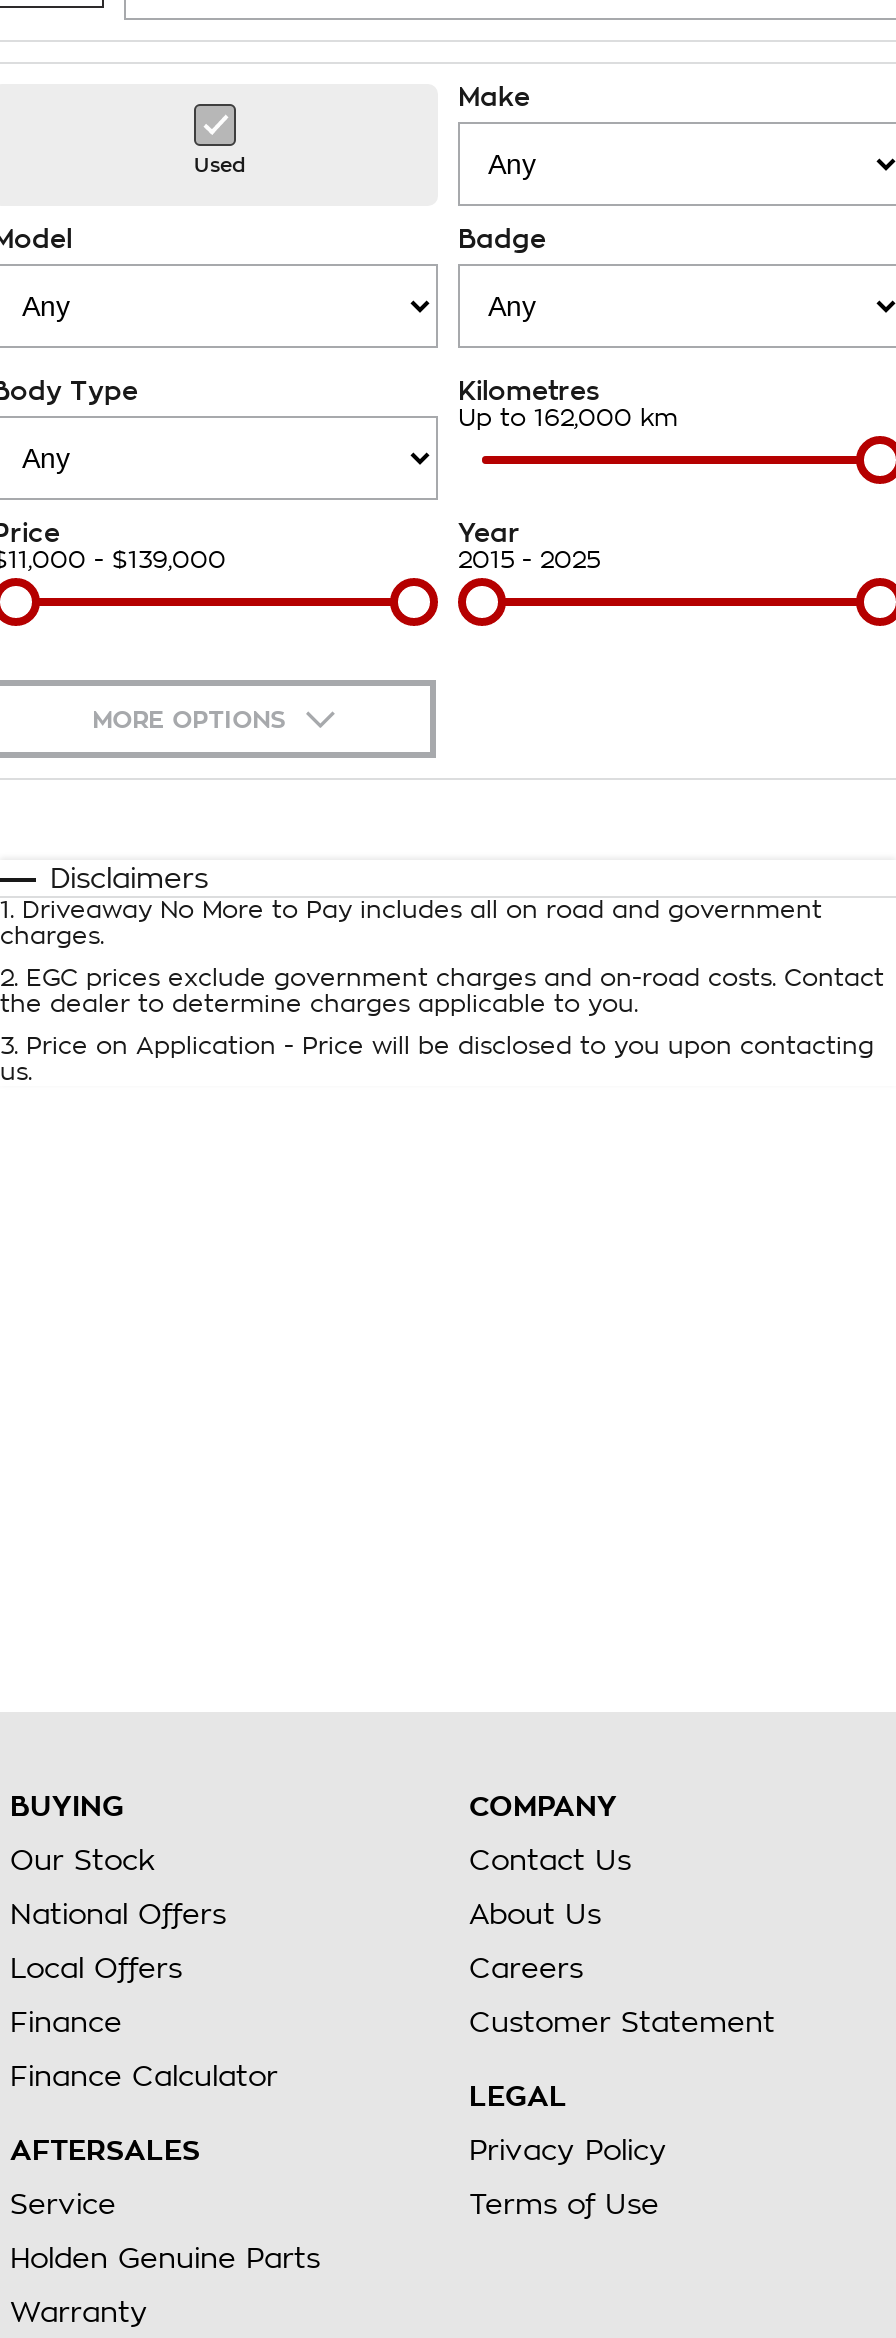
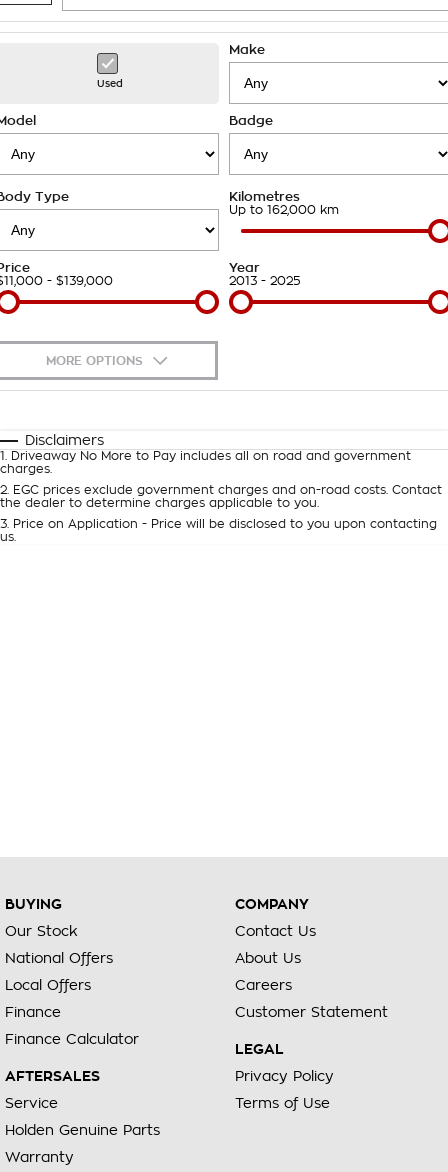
- 2015 - 2025
+ 2013 - 2025
